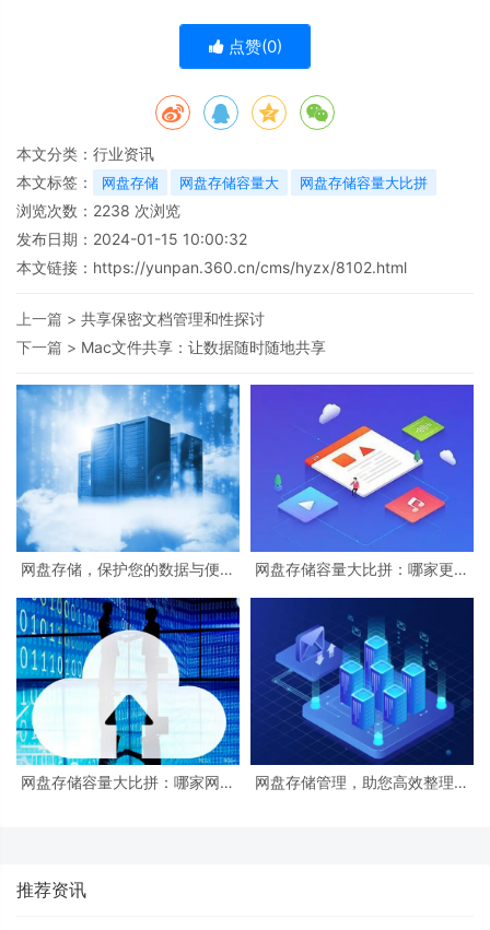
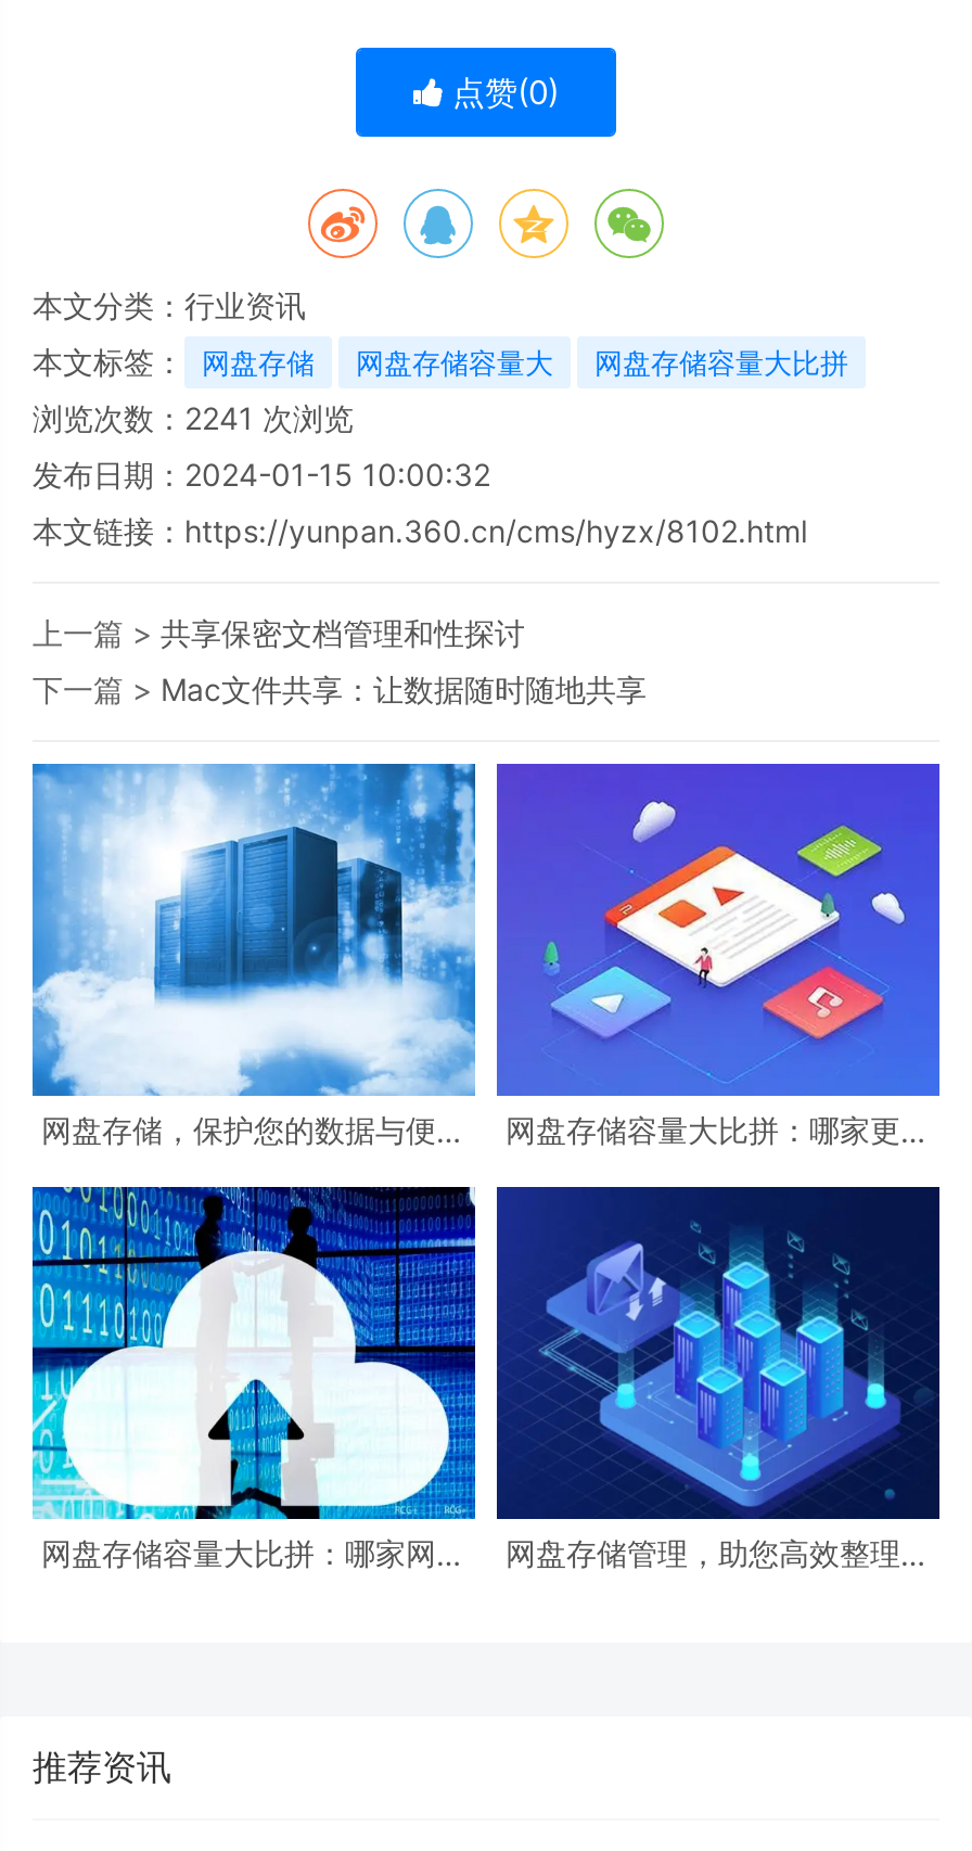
- 浏览次数：2238次浏览
+ 浏览次数：2241次浏览
